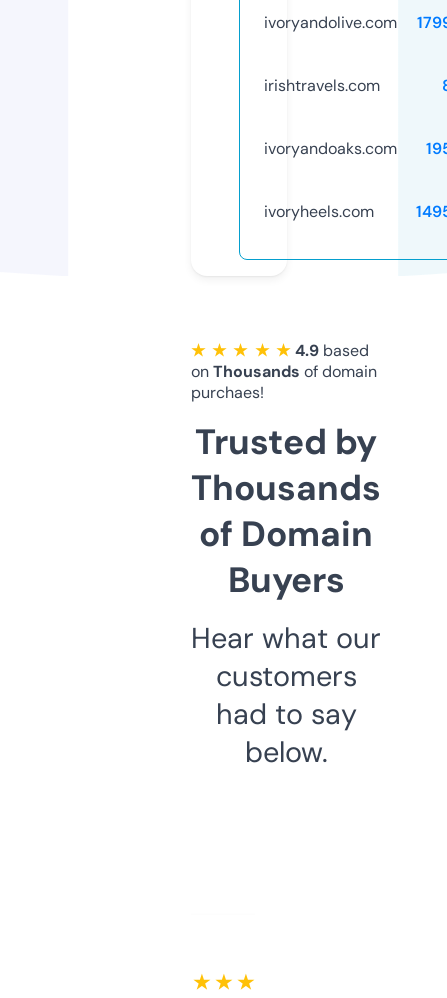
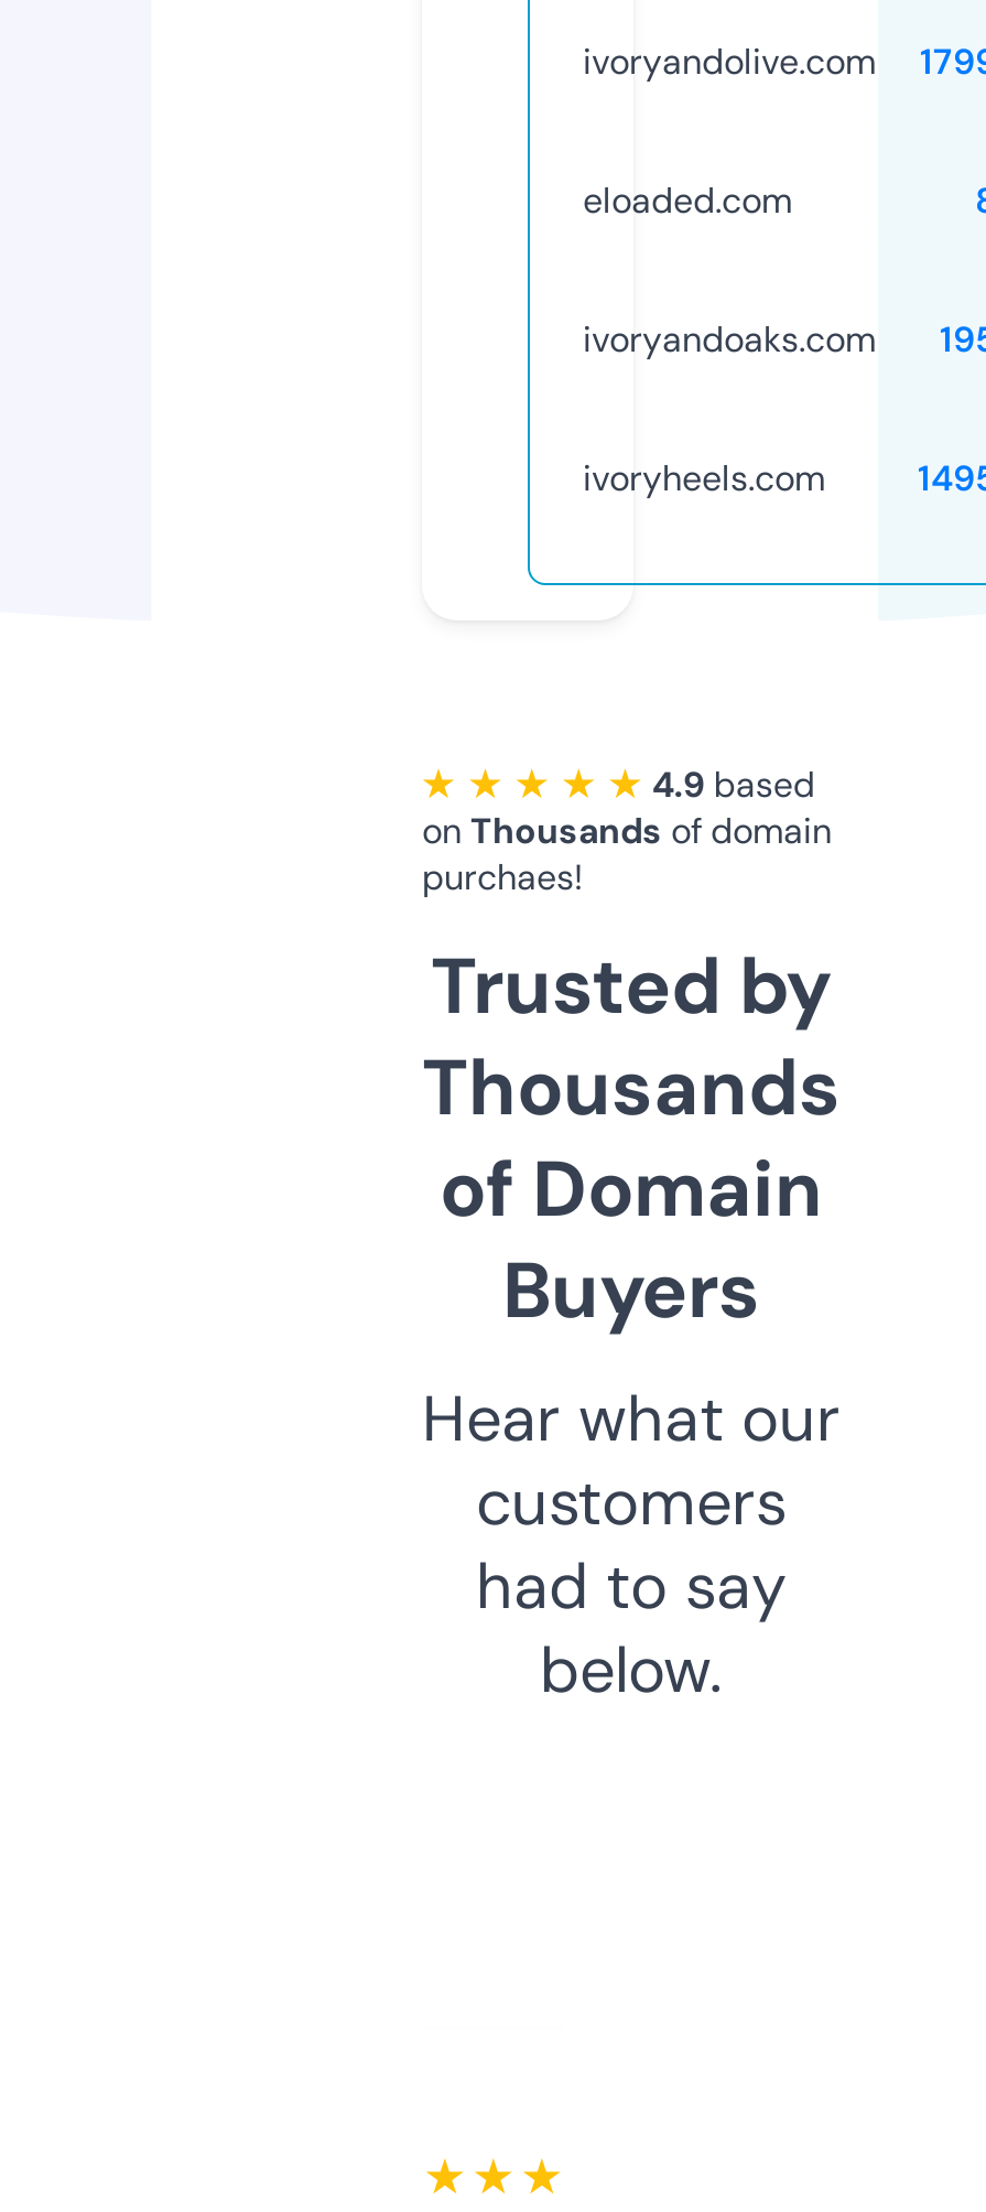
- irishtravels.com
+ eloaded.com
